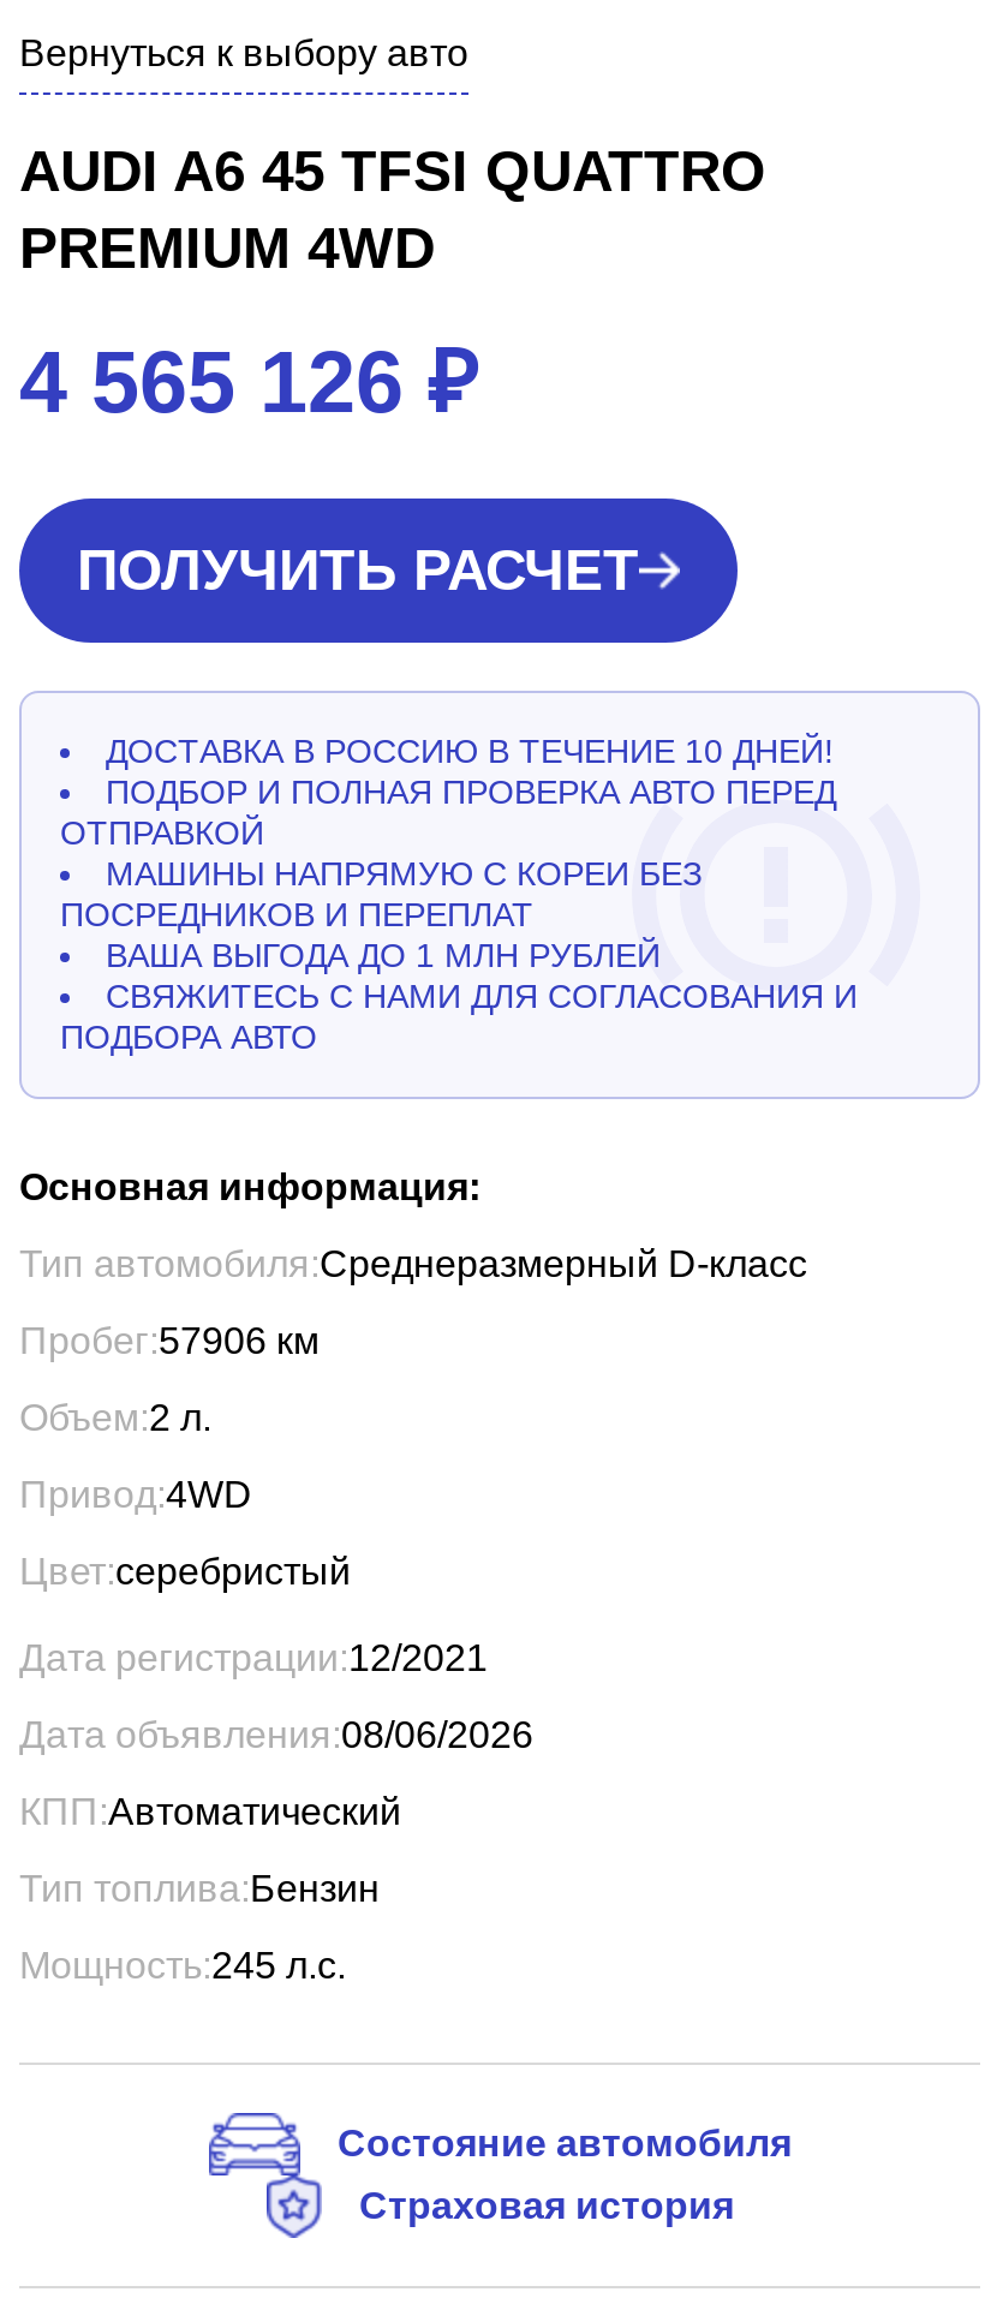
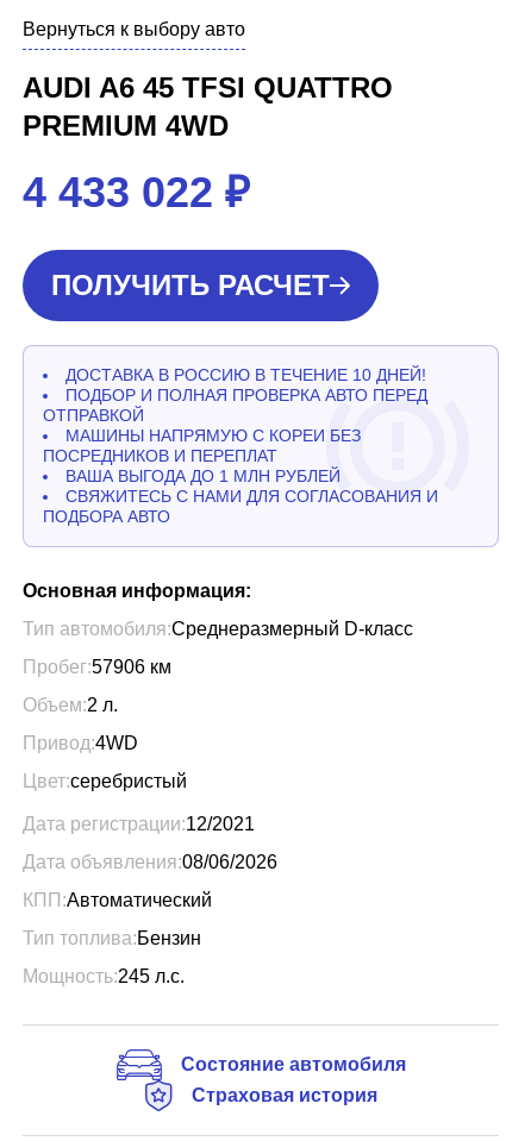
- 4 565 126 ₽
+ 4 433 022 ₽
